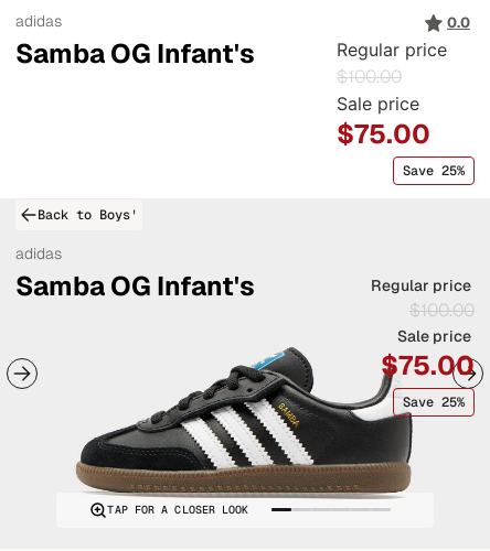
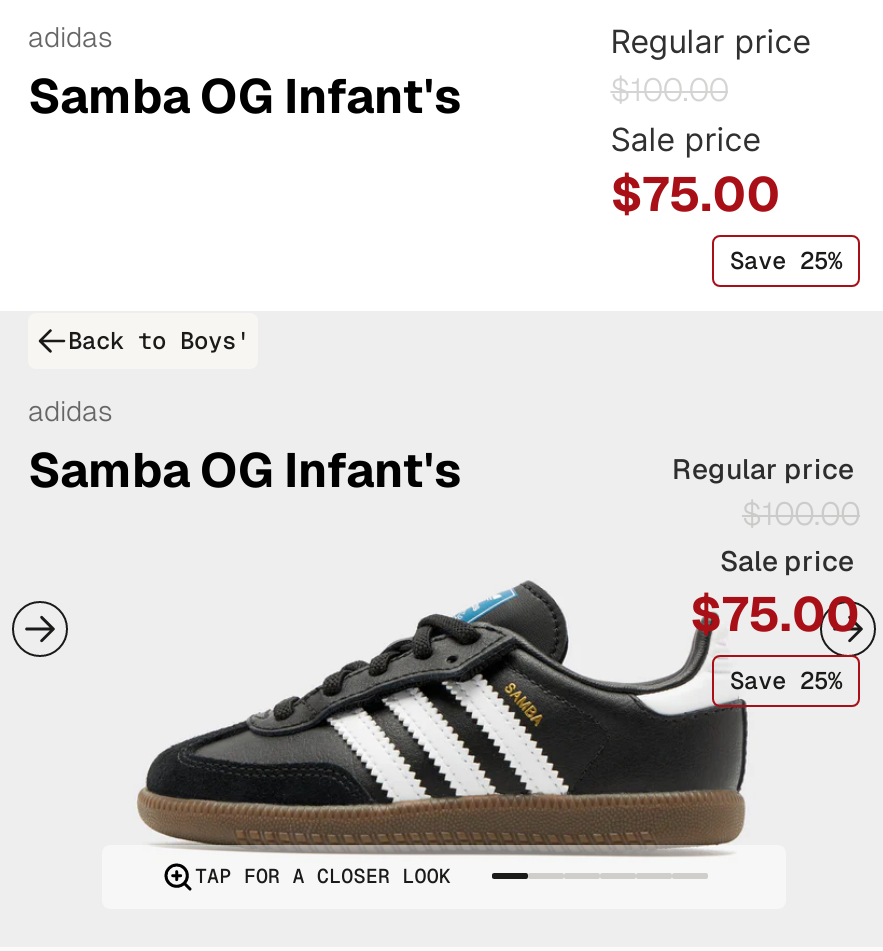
- 0.0
